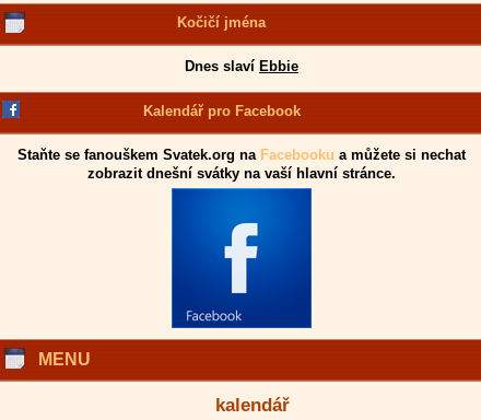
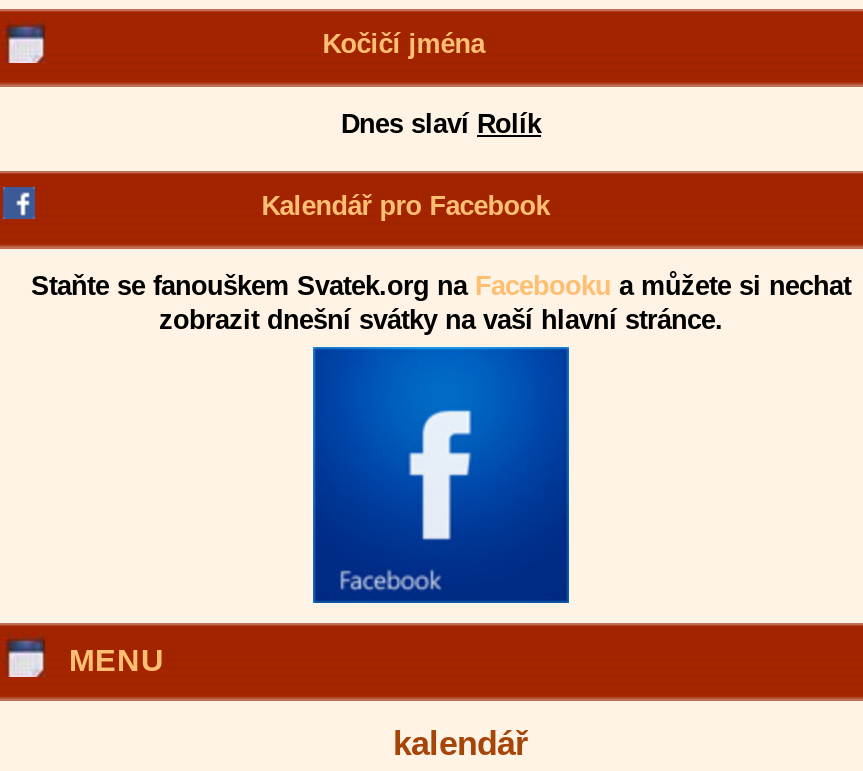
- Dnes slaví Ebbie
+ Dnes slaví Rolík
